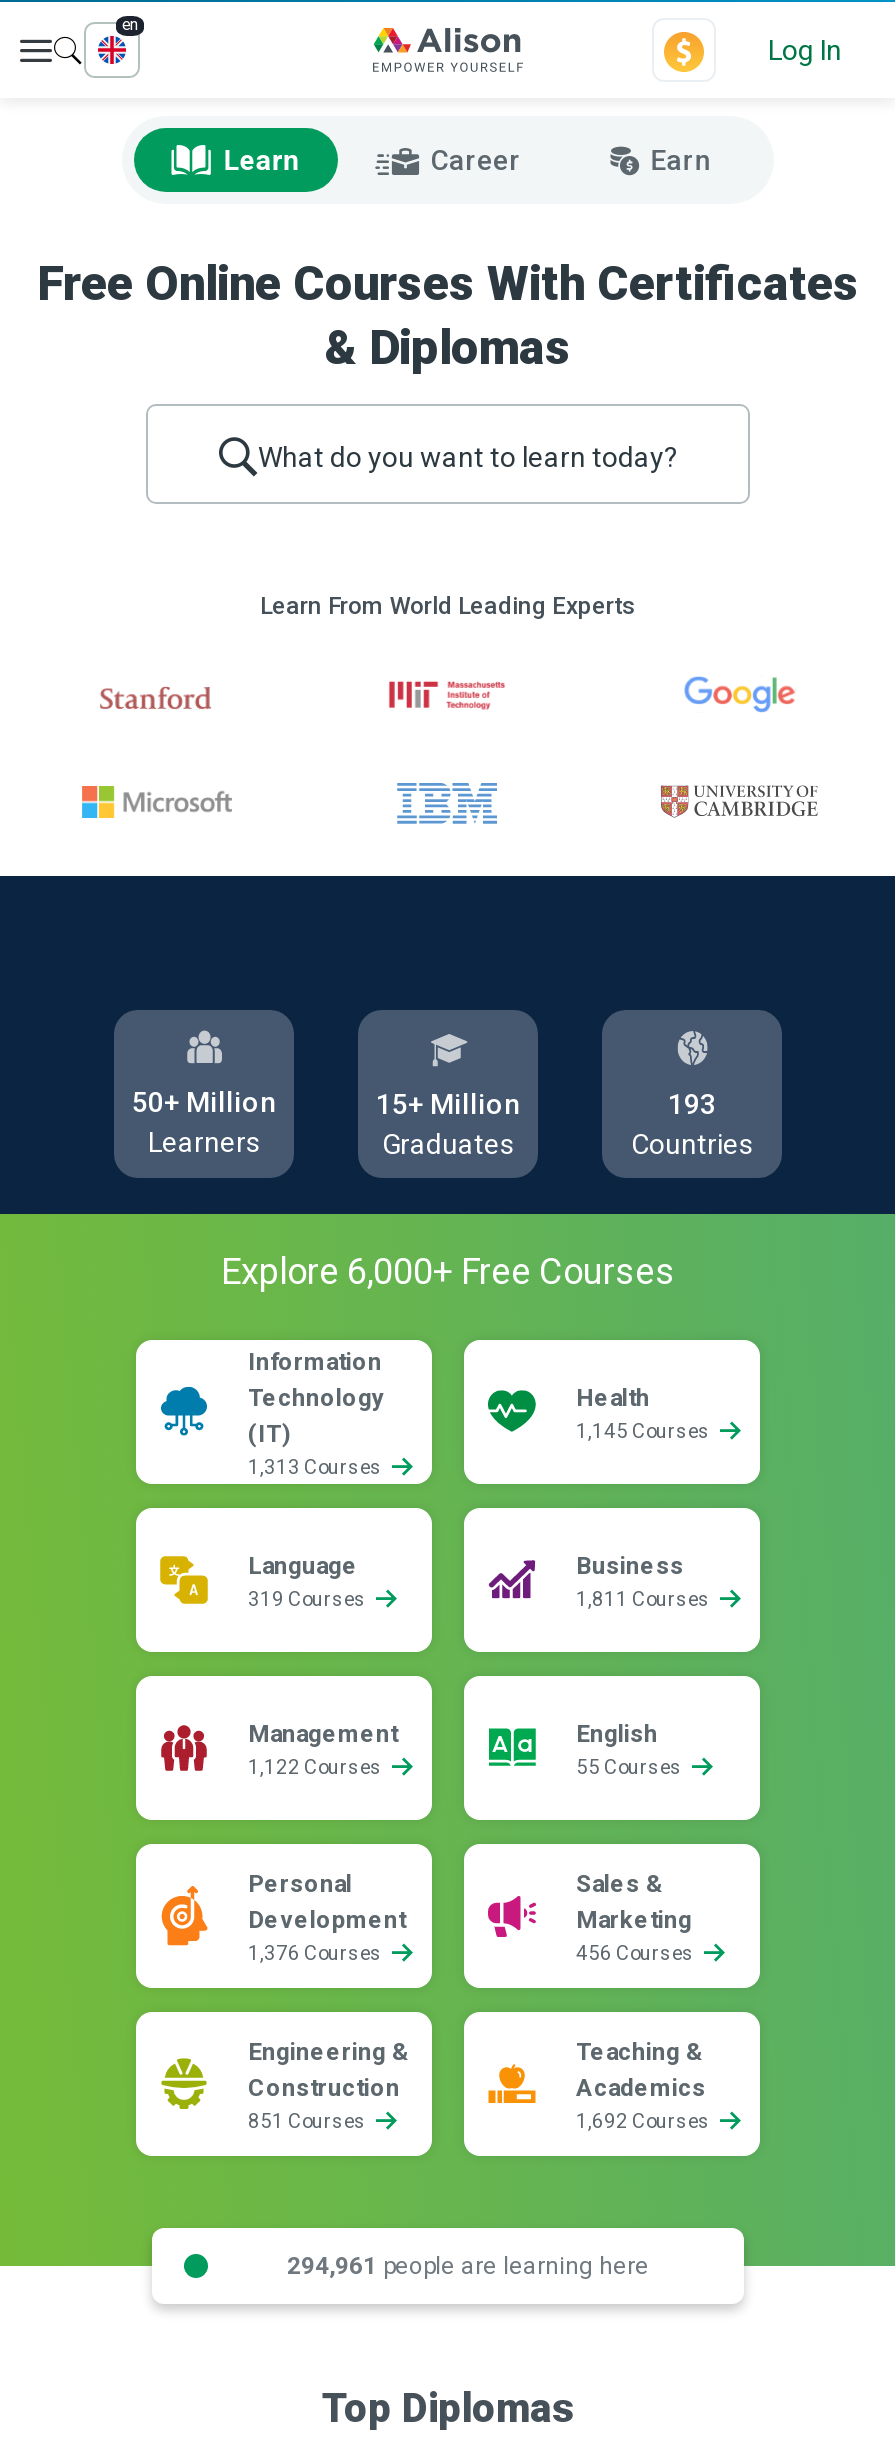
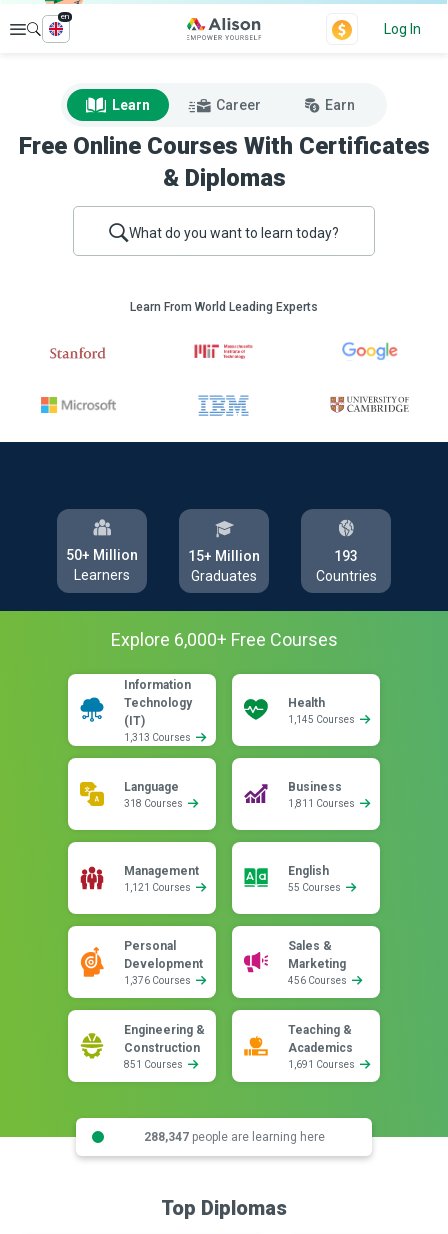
moved down: Learn | Career | Earn

- 319 Courses
+ 318 Courses

- 1,122 Courses
+ 1,121 Courses

- 1,692 Courses
+ 1,691 Courses

- 294,961 people are learning here
+ 288,347 people are learning here
